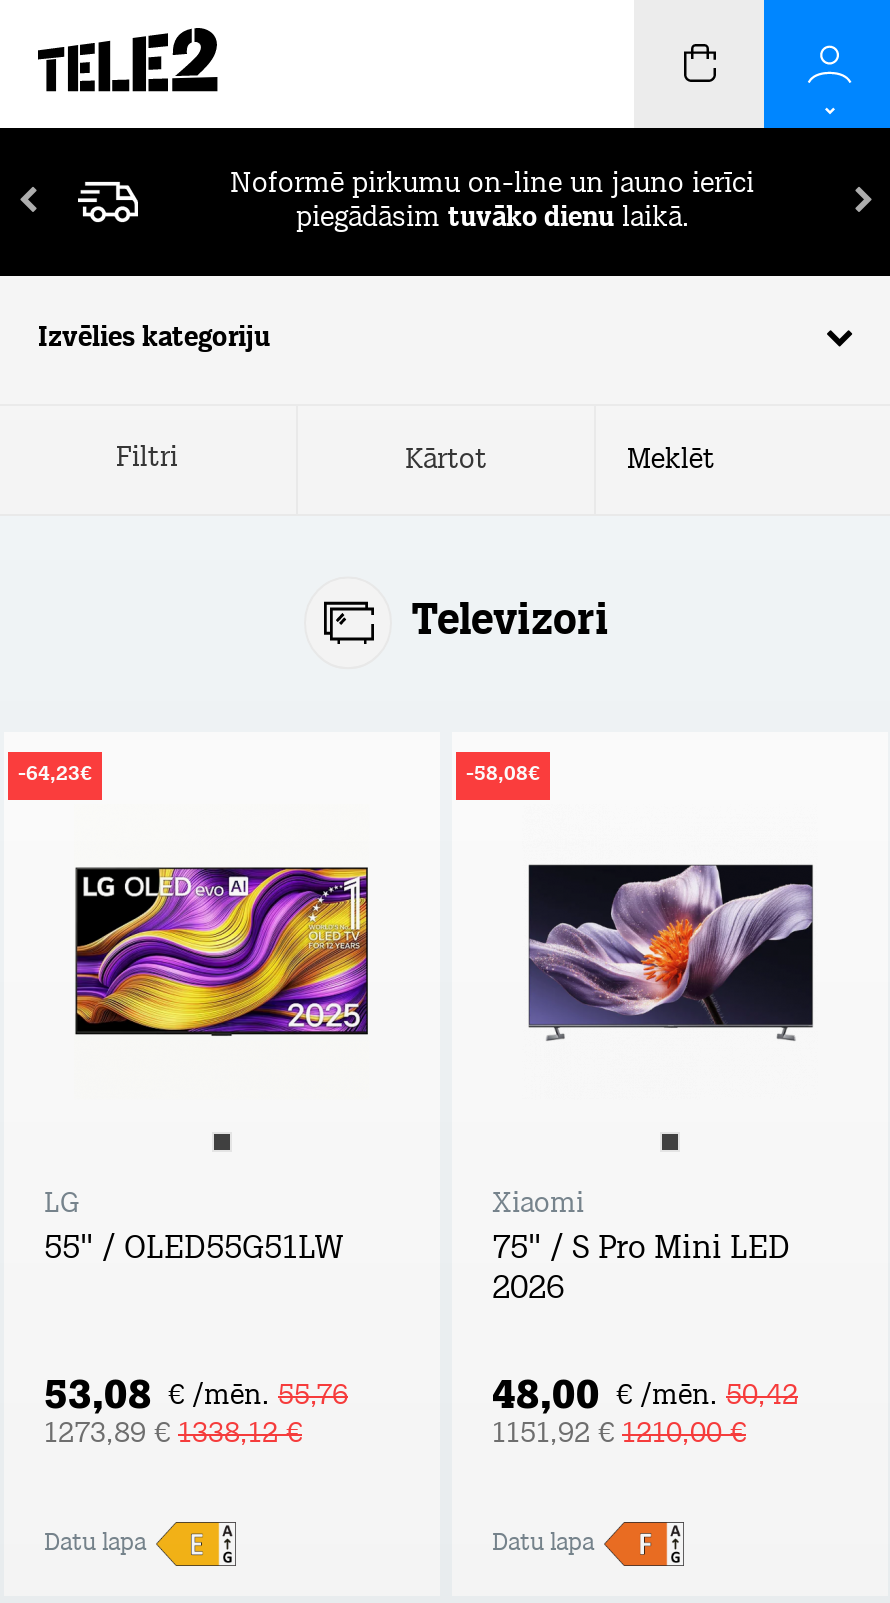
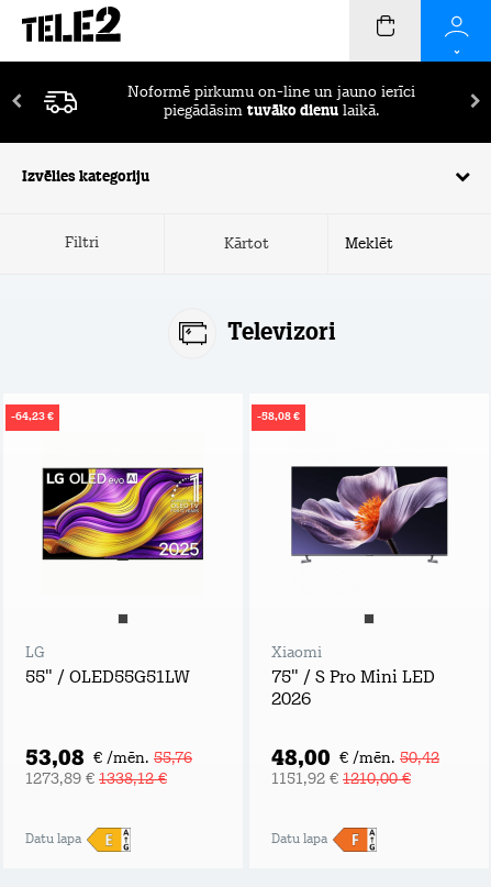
- -64,23€
+ -64,23 €

- -58,08€
+ -58,08 €
